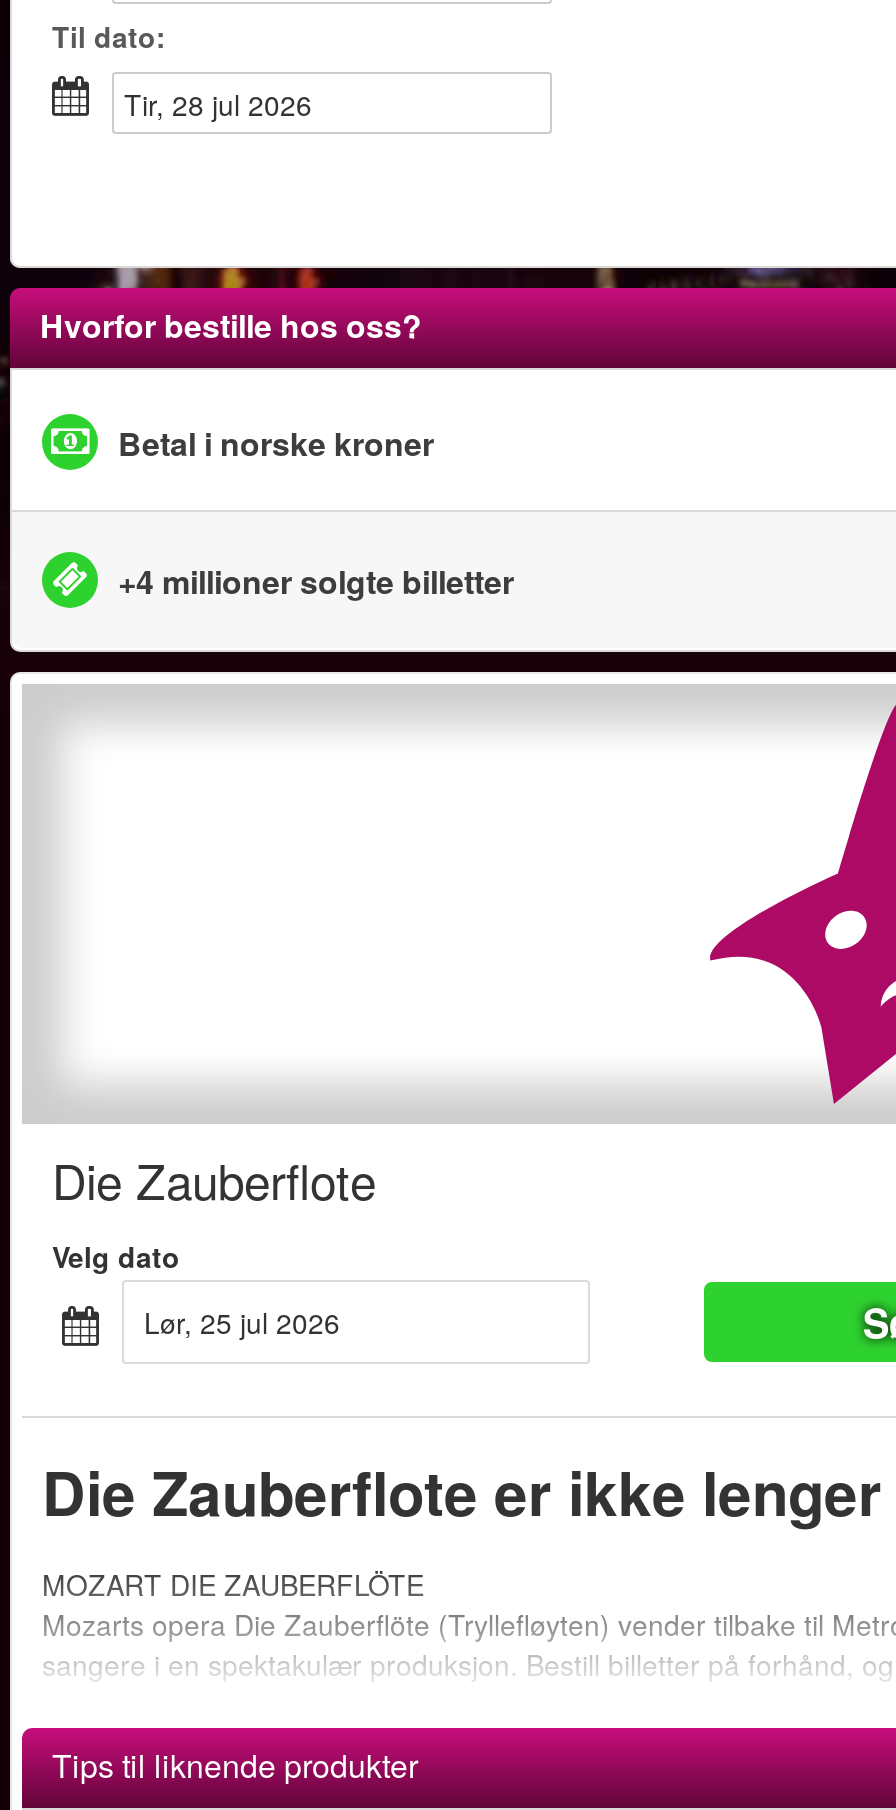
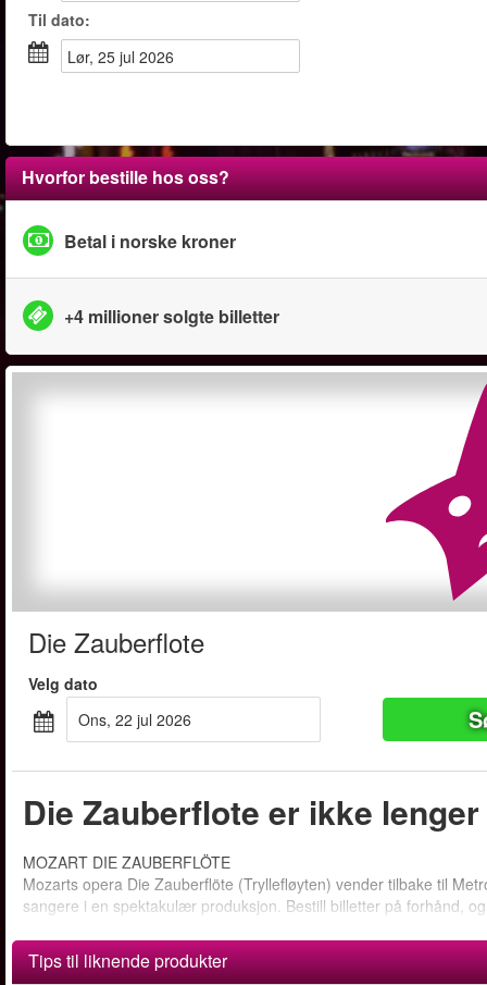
- tir, 28 jul 2026
+ lør, 25 jul 2026

- lør, 25 jul 2026
+ ons, 22 jul 2026
